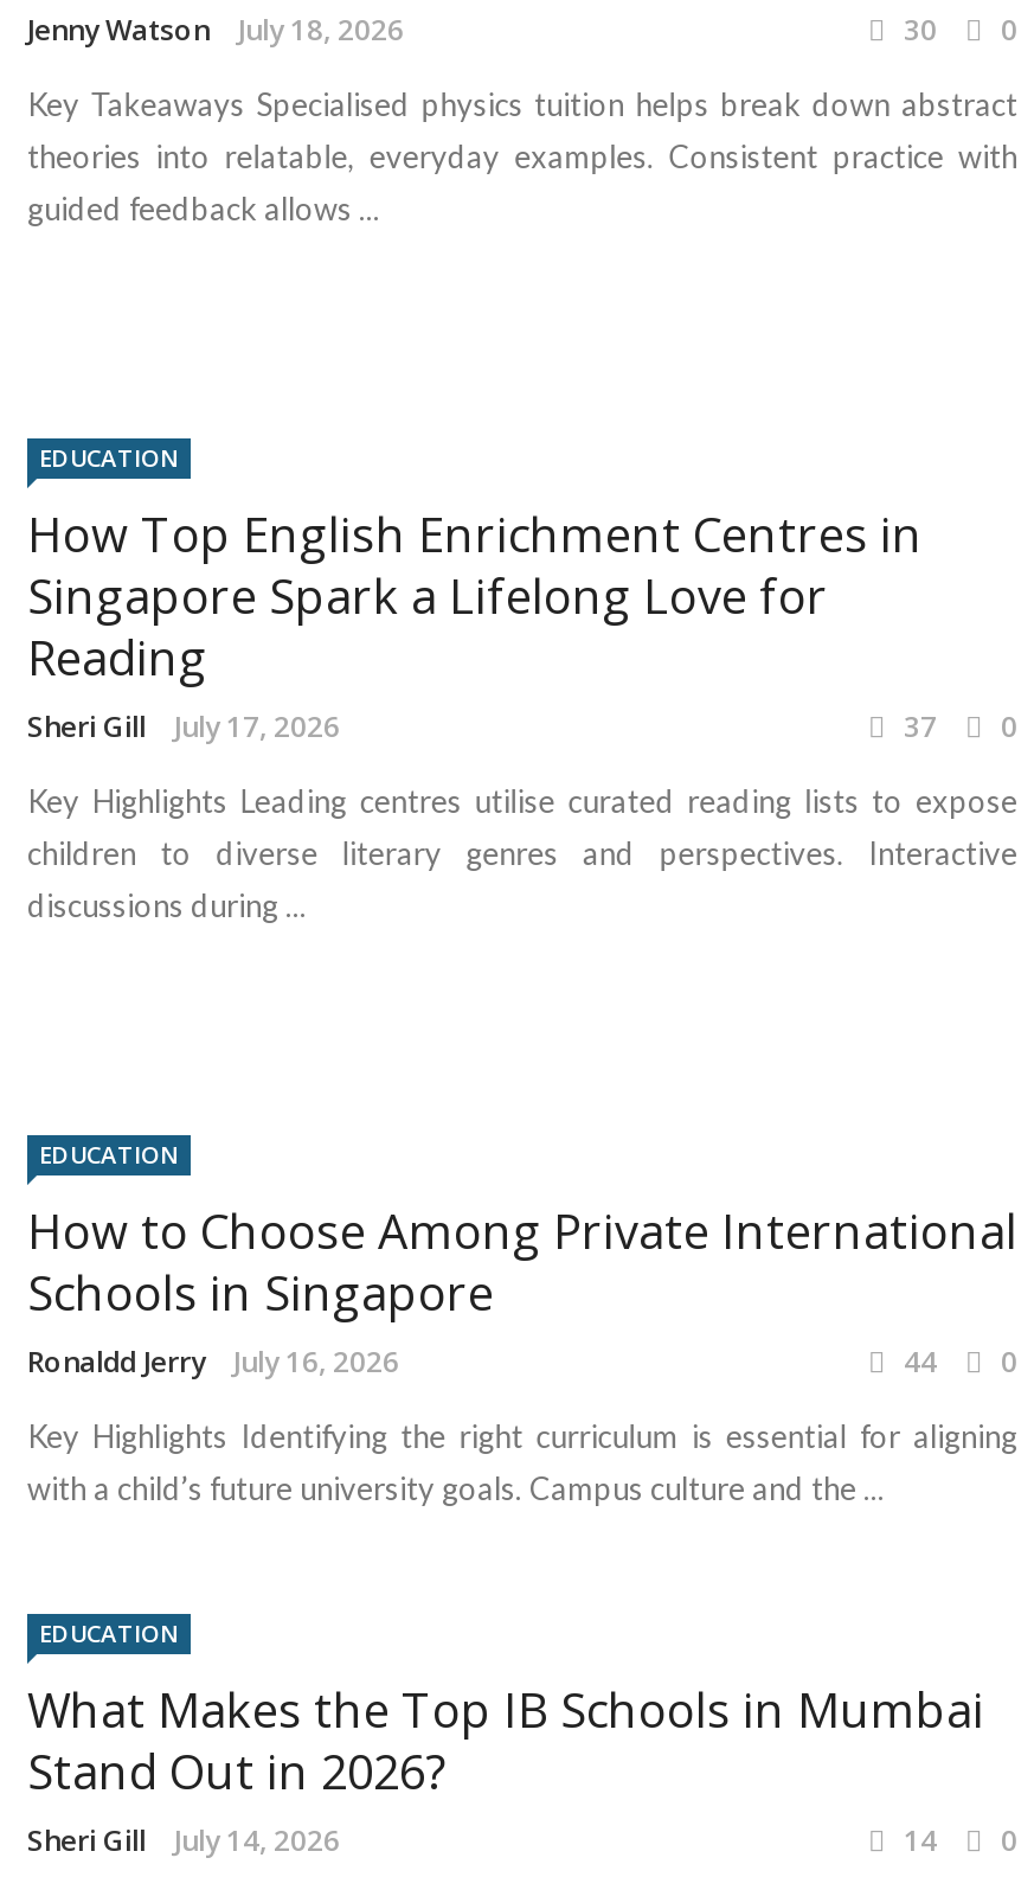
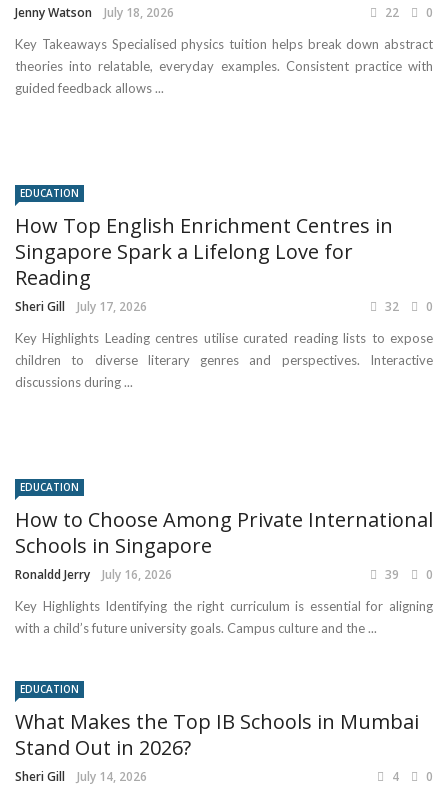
- 30 0
+ 22 0

- 37 0
+ 32 0

- 44 0
+ 39 0

- 14 0
+ 4 0
